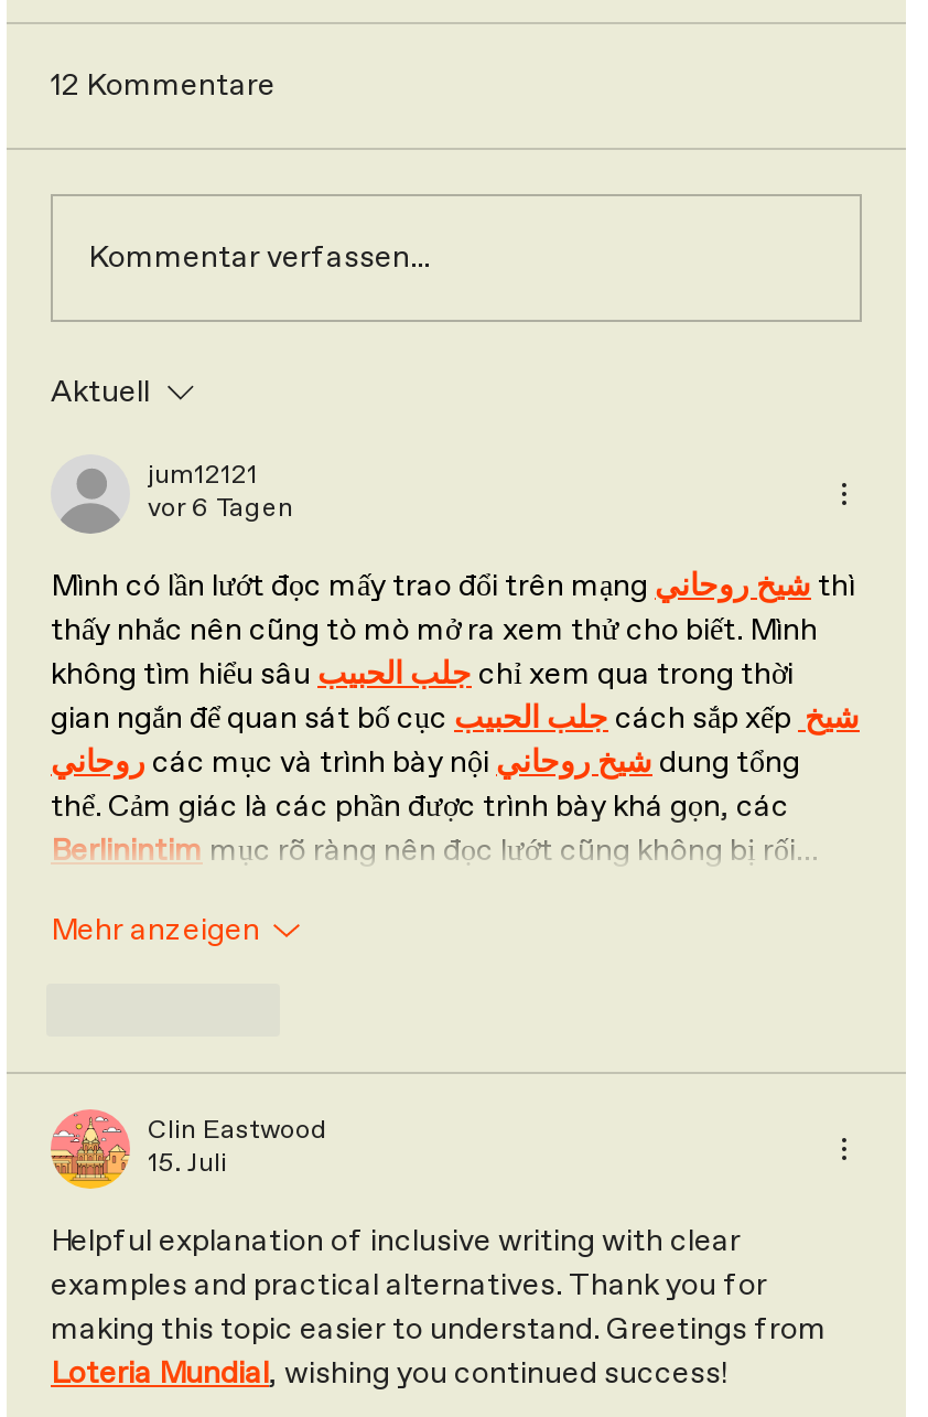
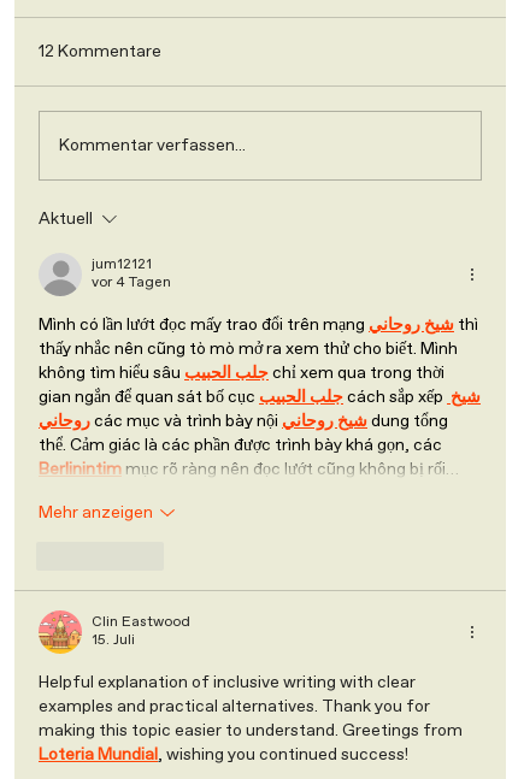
- vor 6 Tagen
+ vor 4 Tagen
